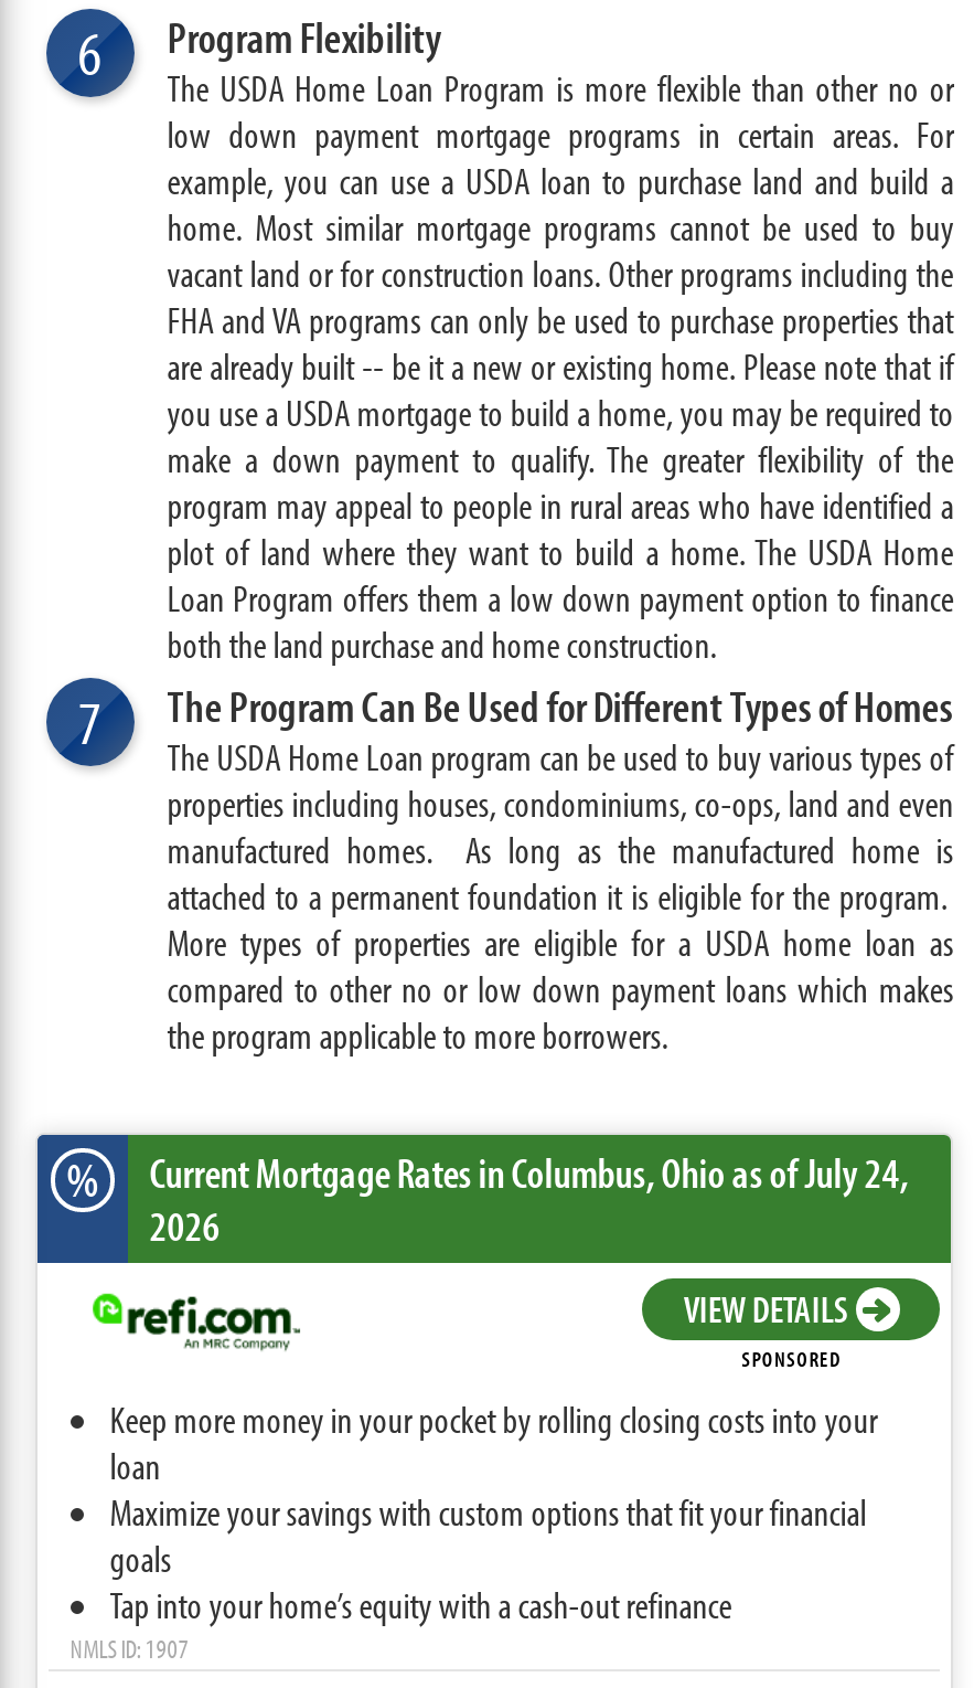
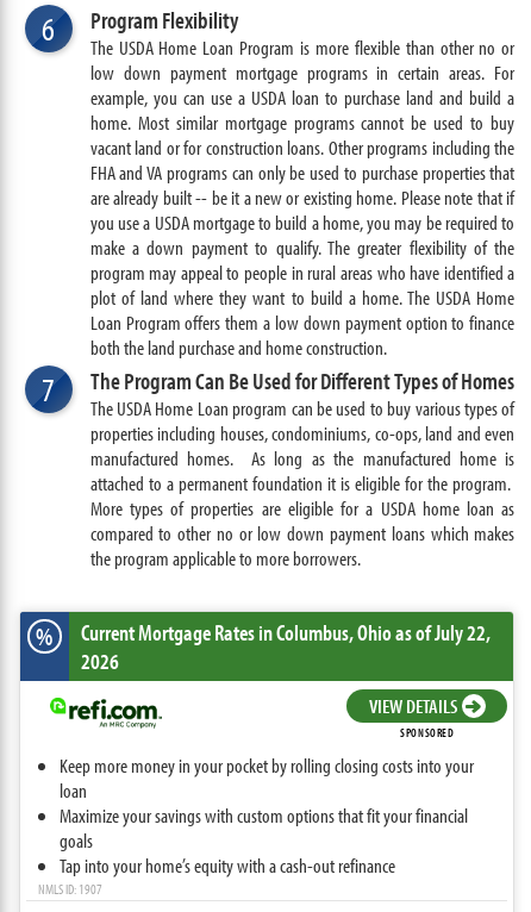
- Current Mortgage Rates in Columbus, Ohioas of July 24,
+ Current Mortgage Rates in Columbus, Ohioas of July 22,
